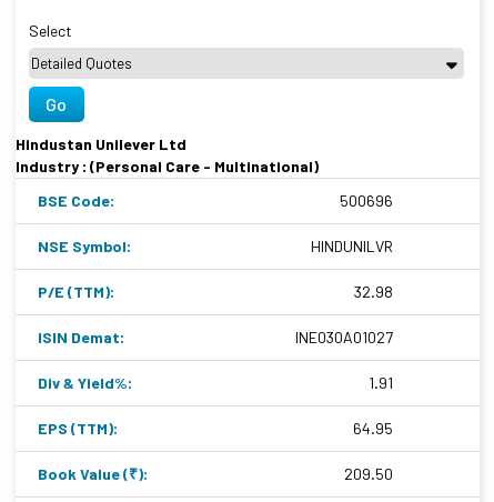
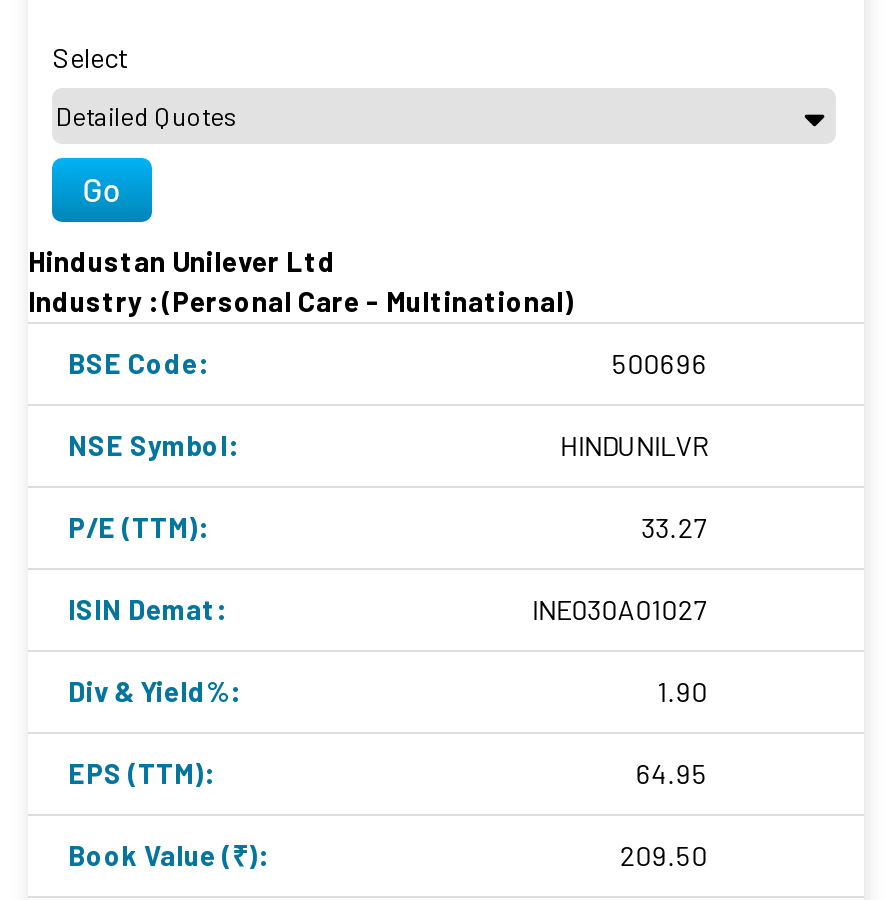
- 32.98
+ 33.27

- 1.91
+ 1.90
